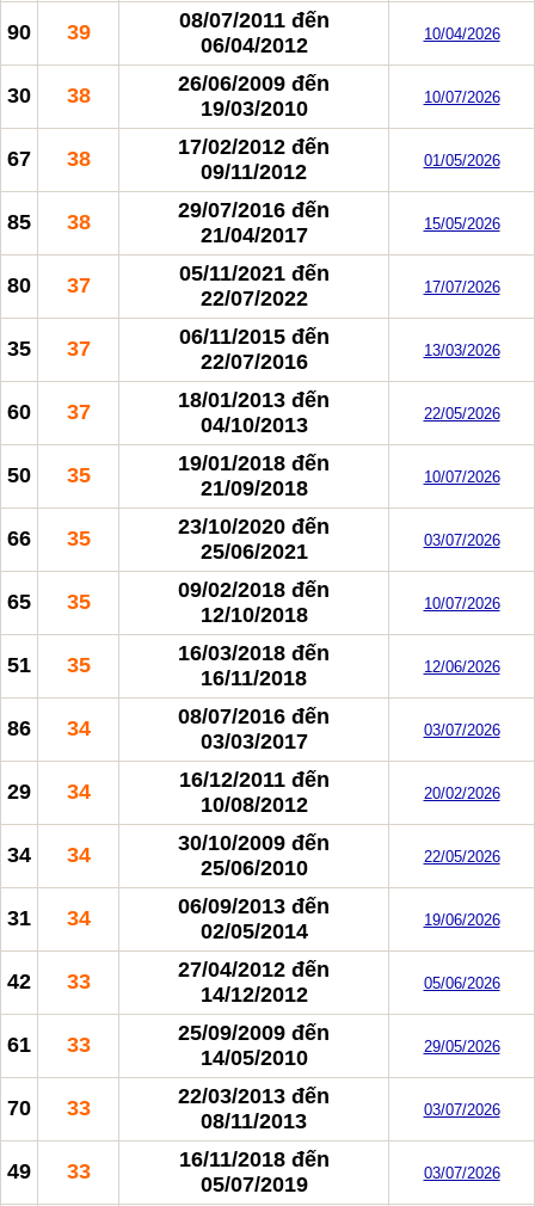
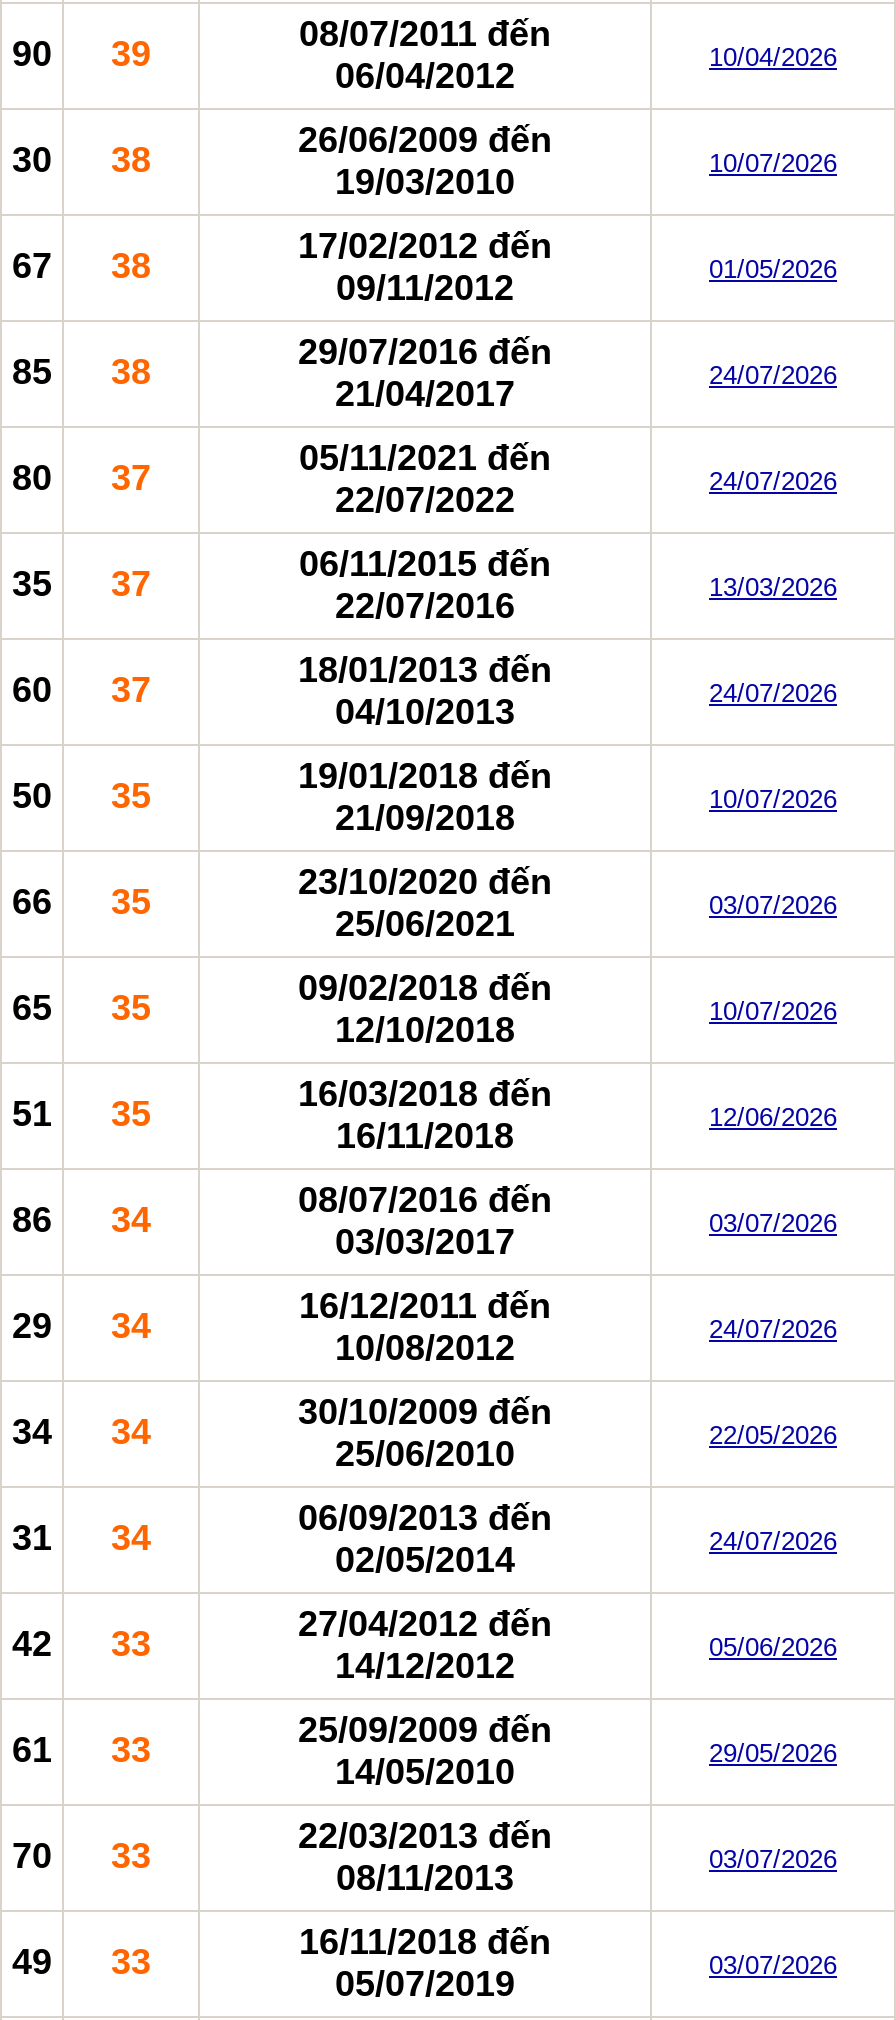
- 15/05/2026
+ 24/07/2026

- 17/07/2026
+ 24/07/2026

- 22/05/2026
+ 24/07/2026

- 20/02/2026
+ 24/07/2026

- 19/06/2026
+ 24/07/2026
